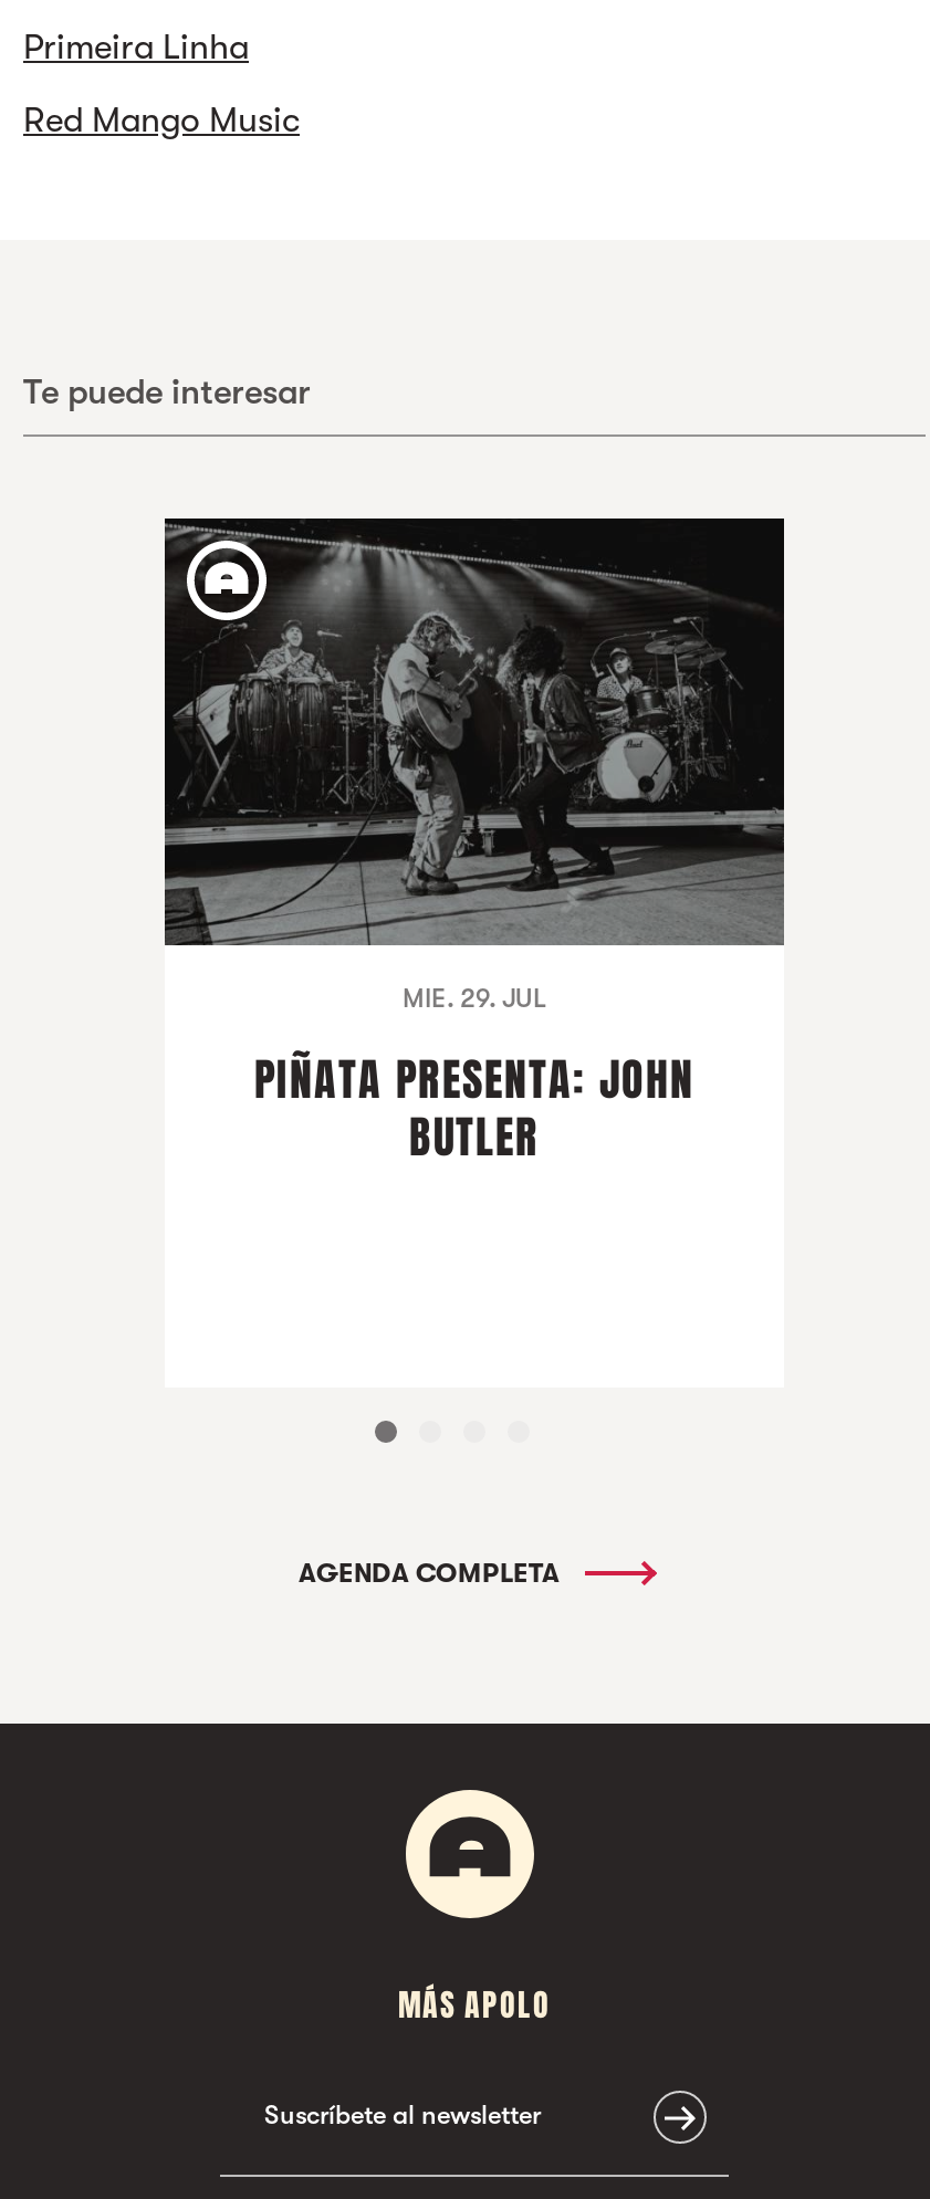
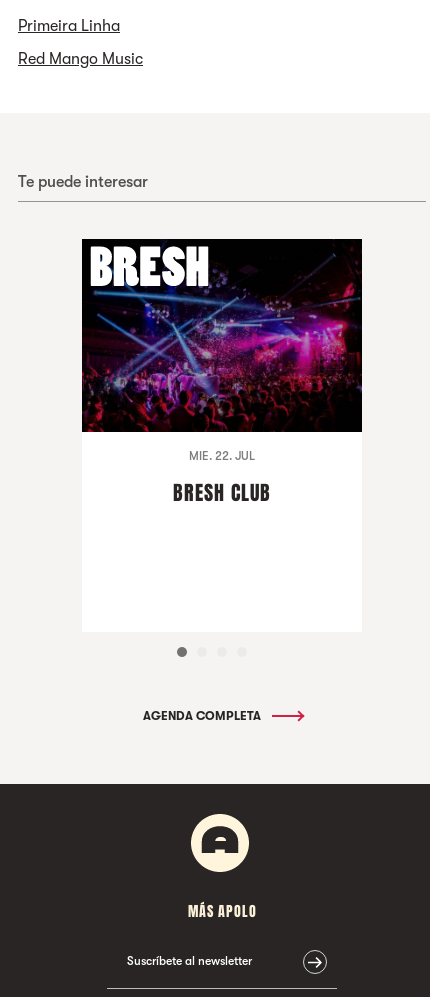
- [image]
- MIE. 29. JUL
+ [image]
+ MIE. 22. JUL

- PIÑATA PRESENTA: JOHN
- BUTLER
+ BRESH CLUB
